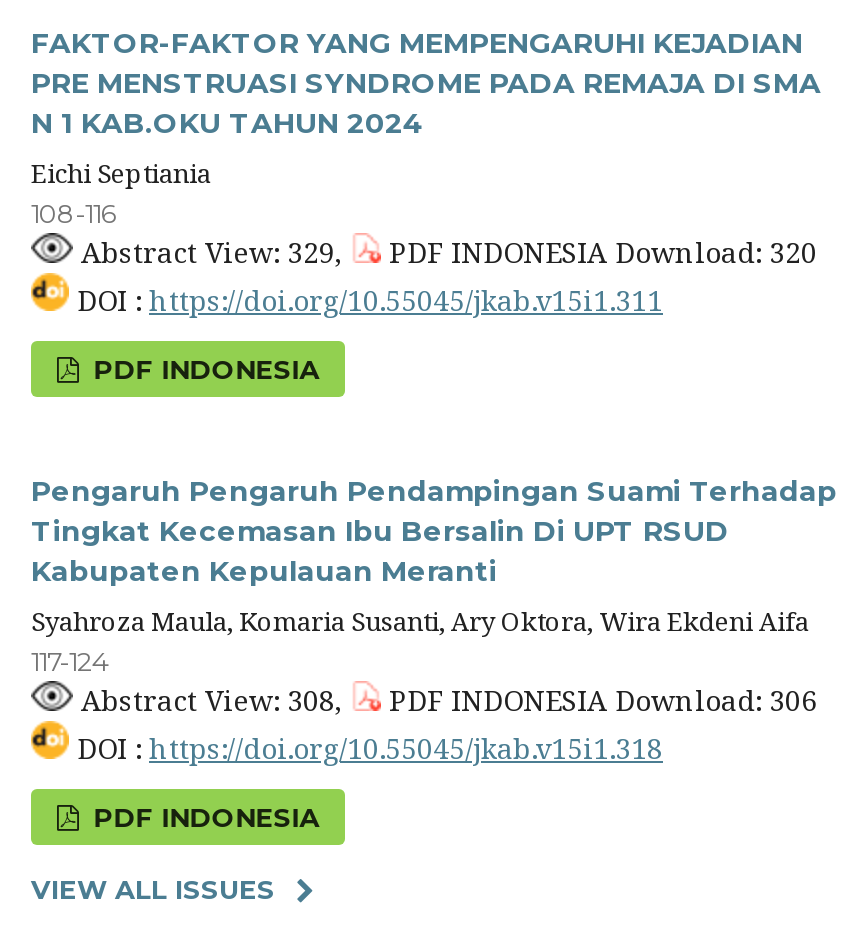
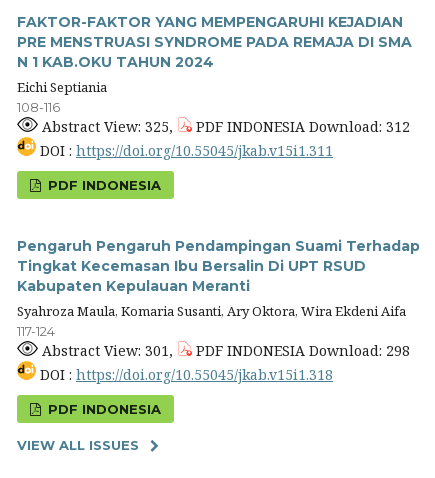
- Abstract View: 329,
+ Abstract View: 325,

- PDF INDONESIA Download: 320
+ PDF INDONESIA Download: 312

- Abstract View: 308,
+ Abstract View: 301,

- PDF INDONESIA Download: 306
+ PDF INDONESIA Download: 298
